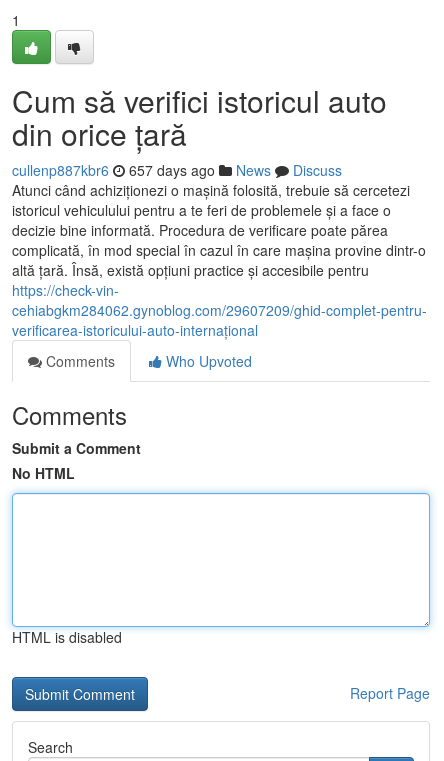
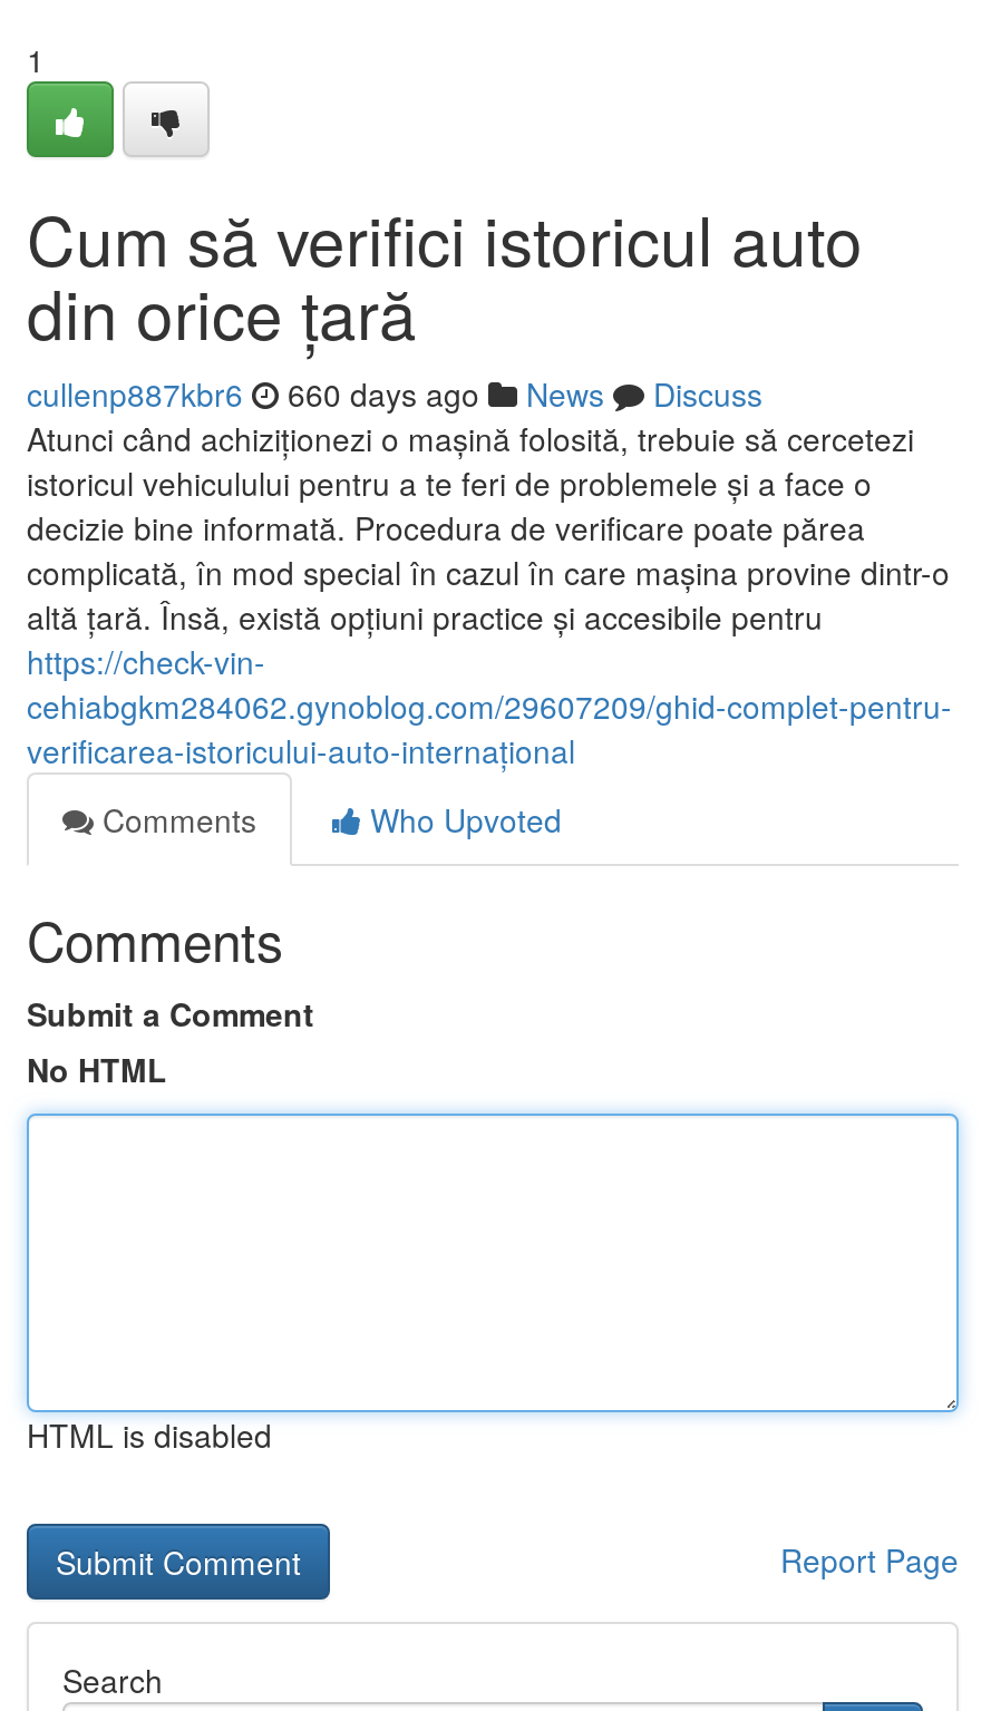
- cullenp887kbr6 657 days ago News Discuss
+ cullenp887kbr6 660 days ago News Discuss
